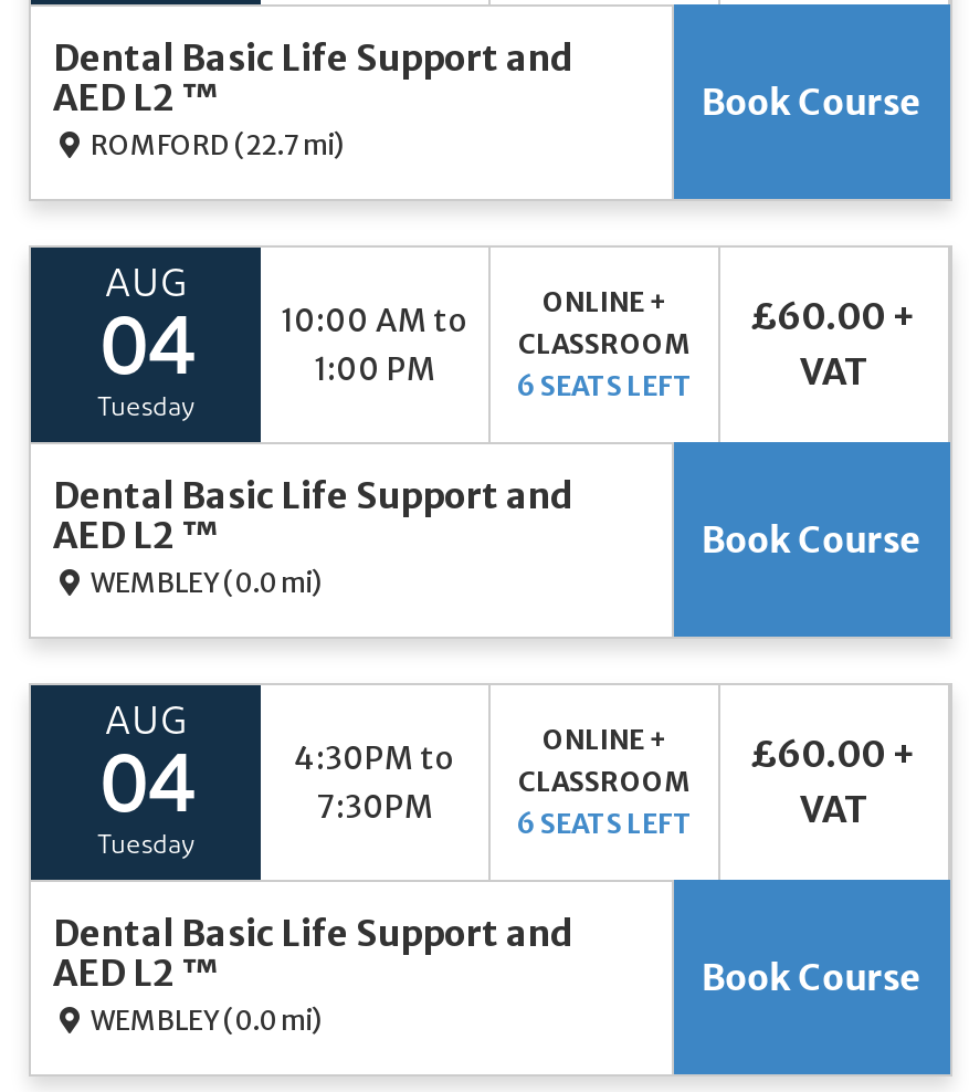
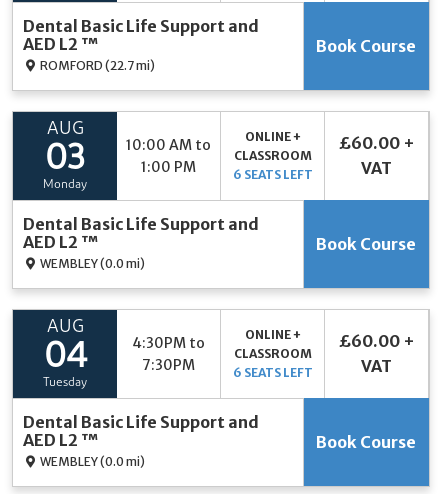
- 04
- Tuesday
+ 03
+ Monday
